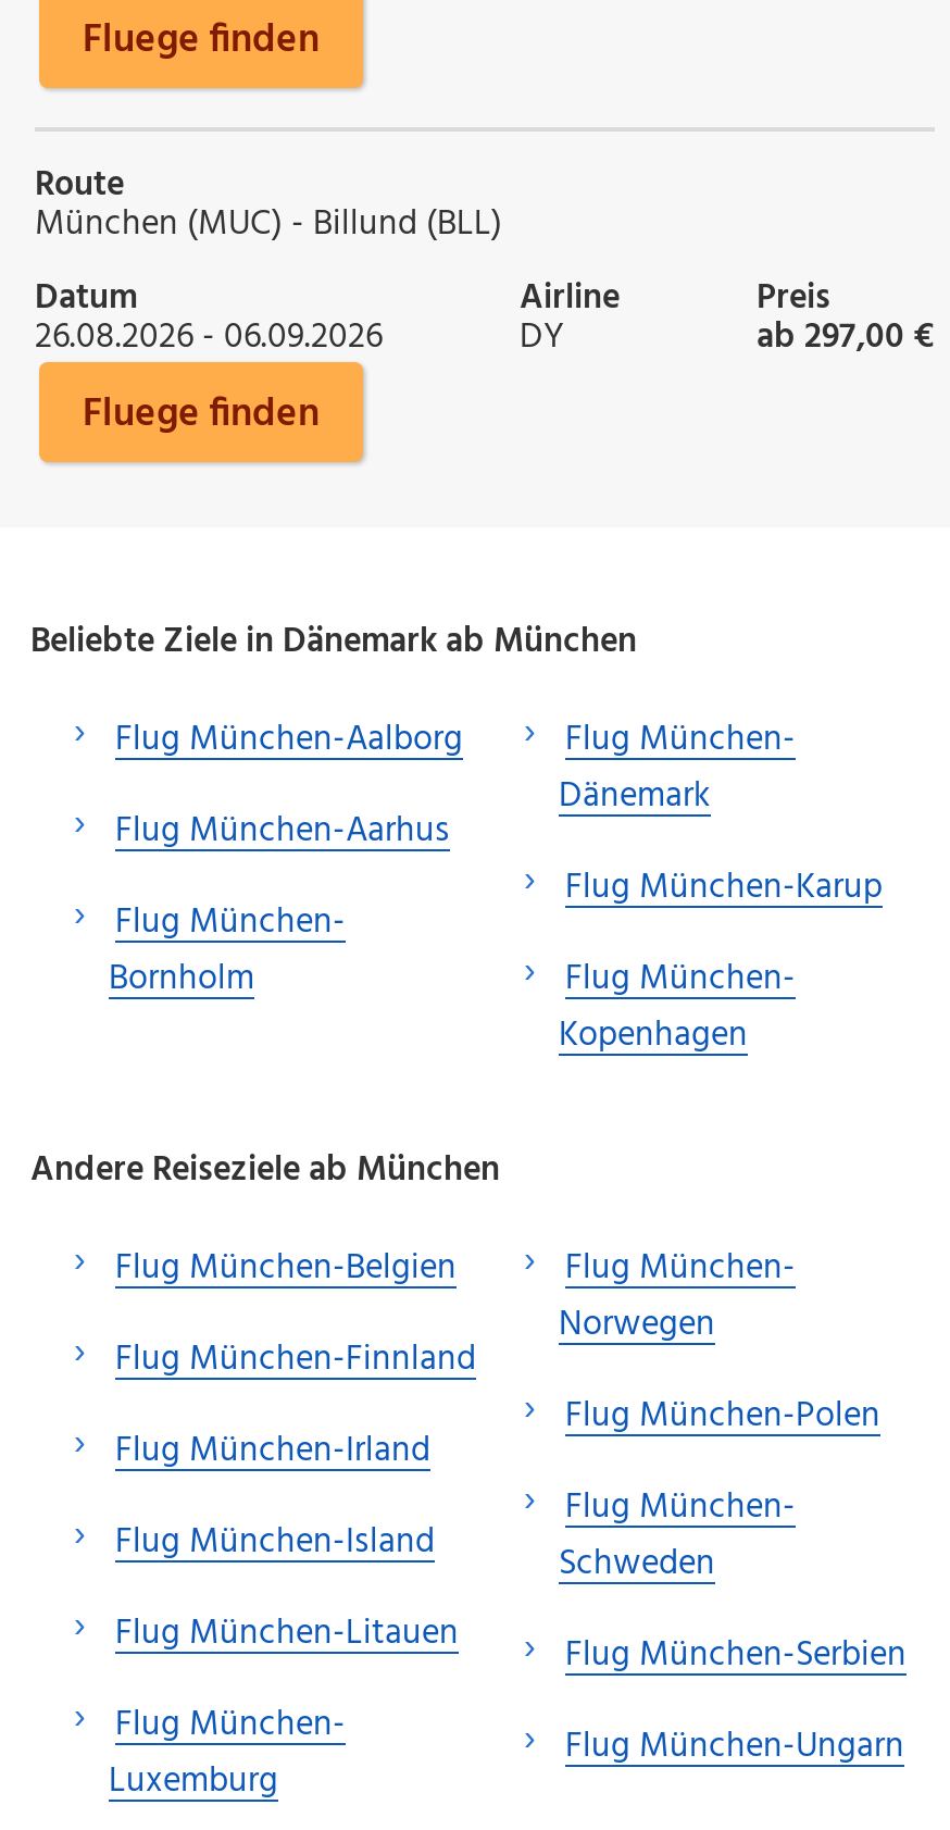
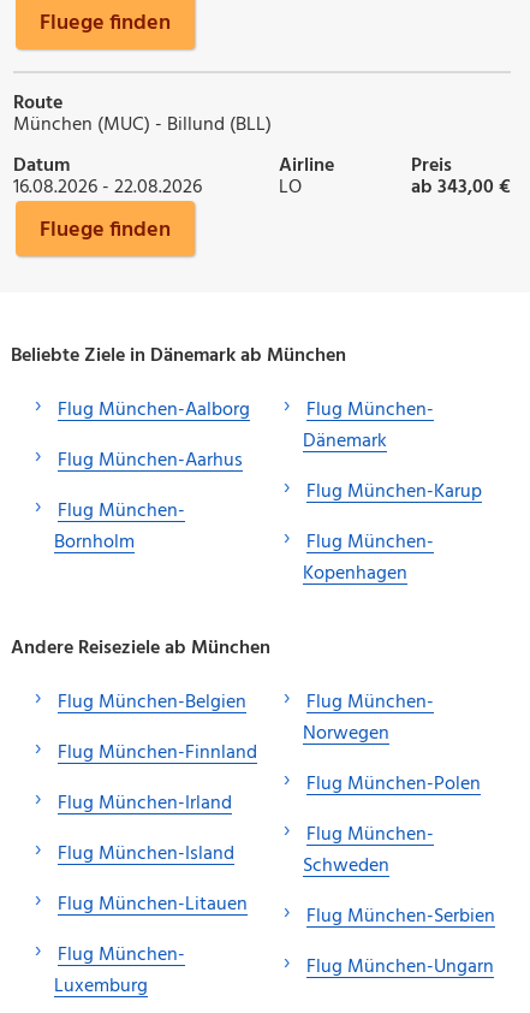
- 26.08.2026 - 06.09.2026
+ 16.08.2026 - 22.08.2026

- DY
+ LO

- ab 297,00 €
+ ab 343,00 €
